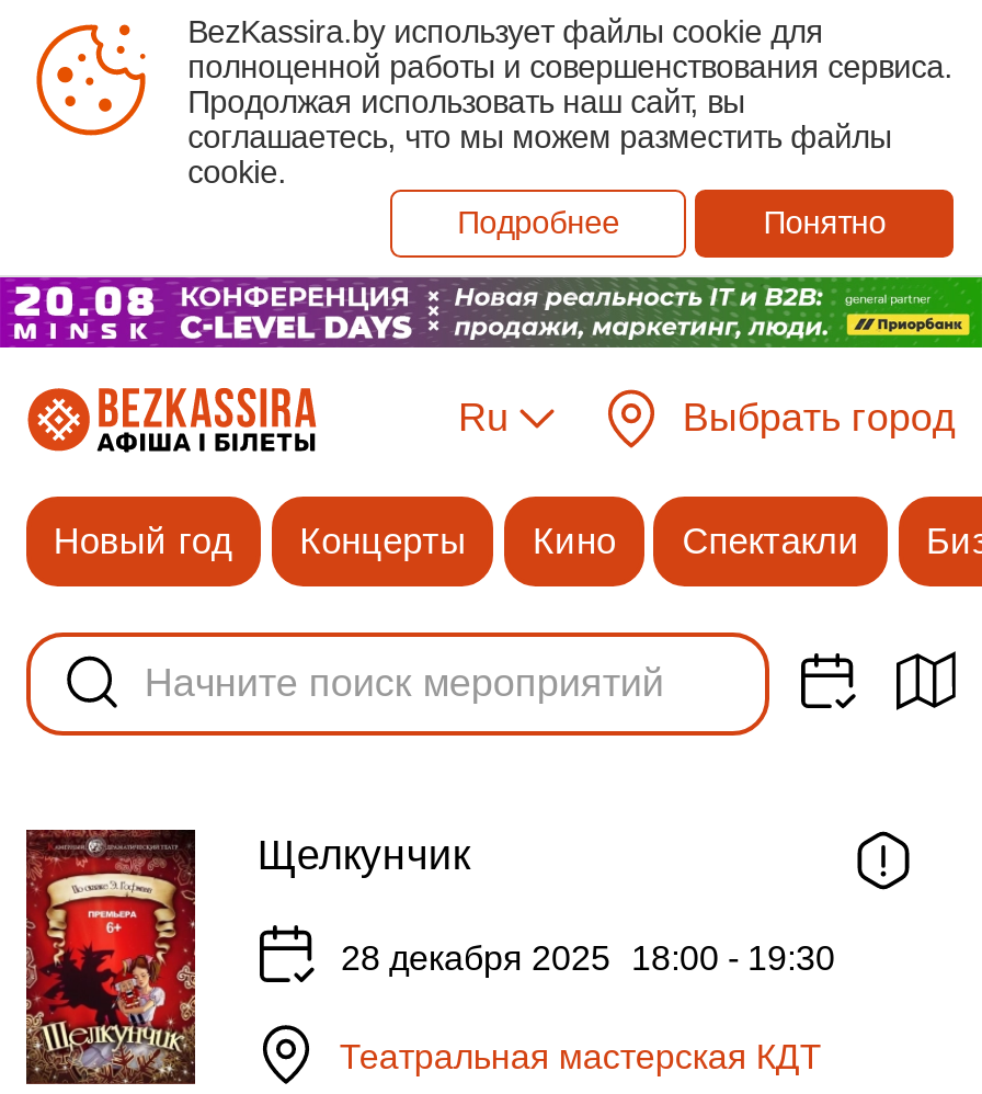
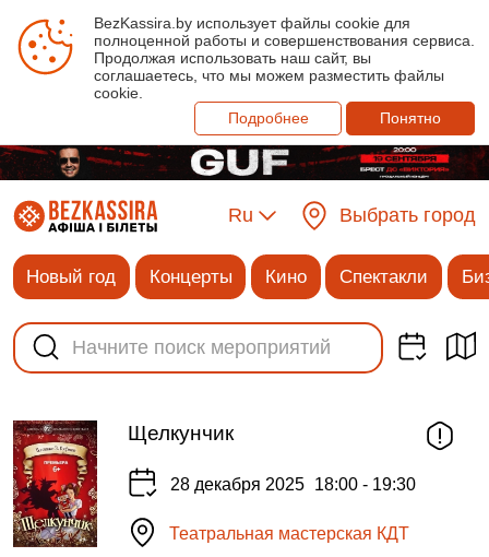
- [image]
+ [image]
